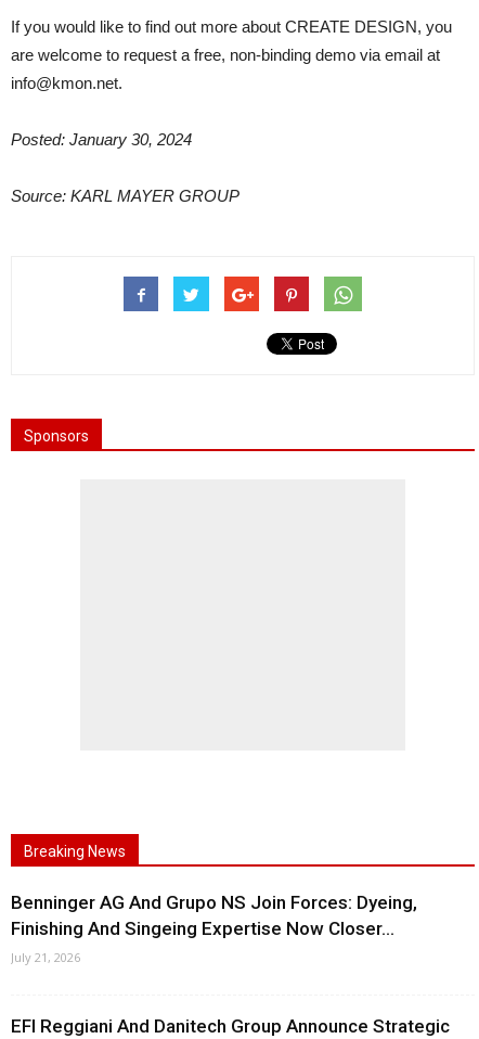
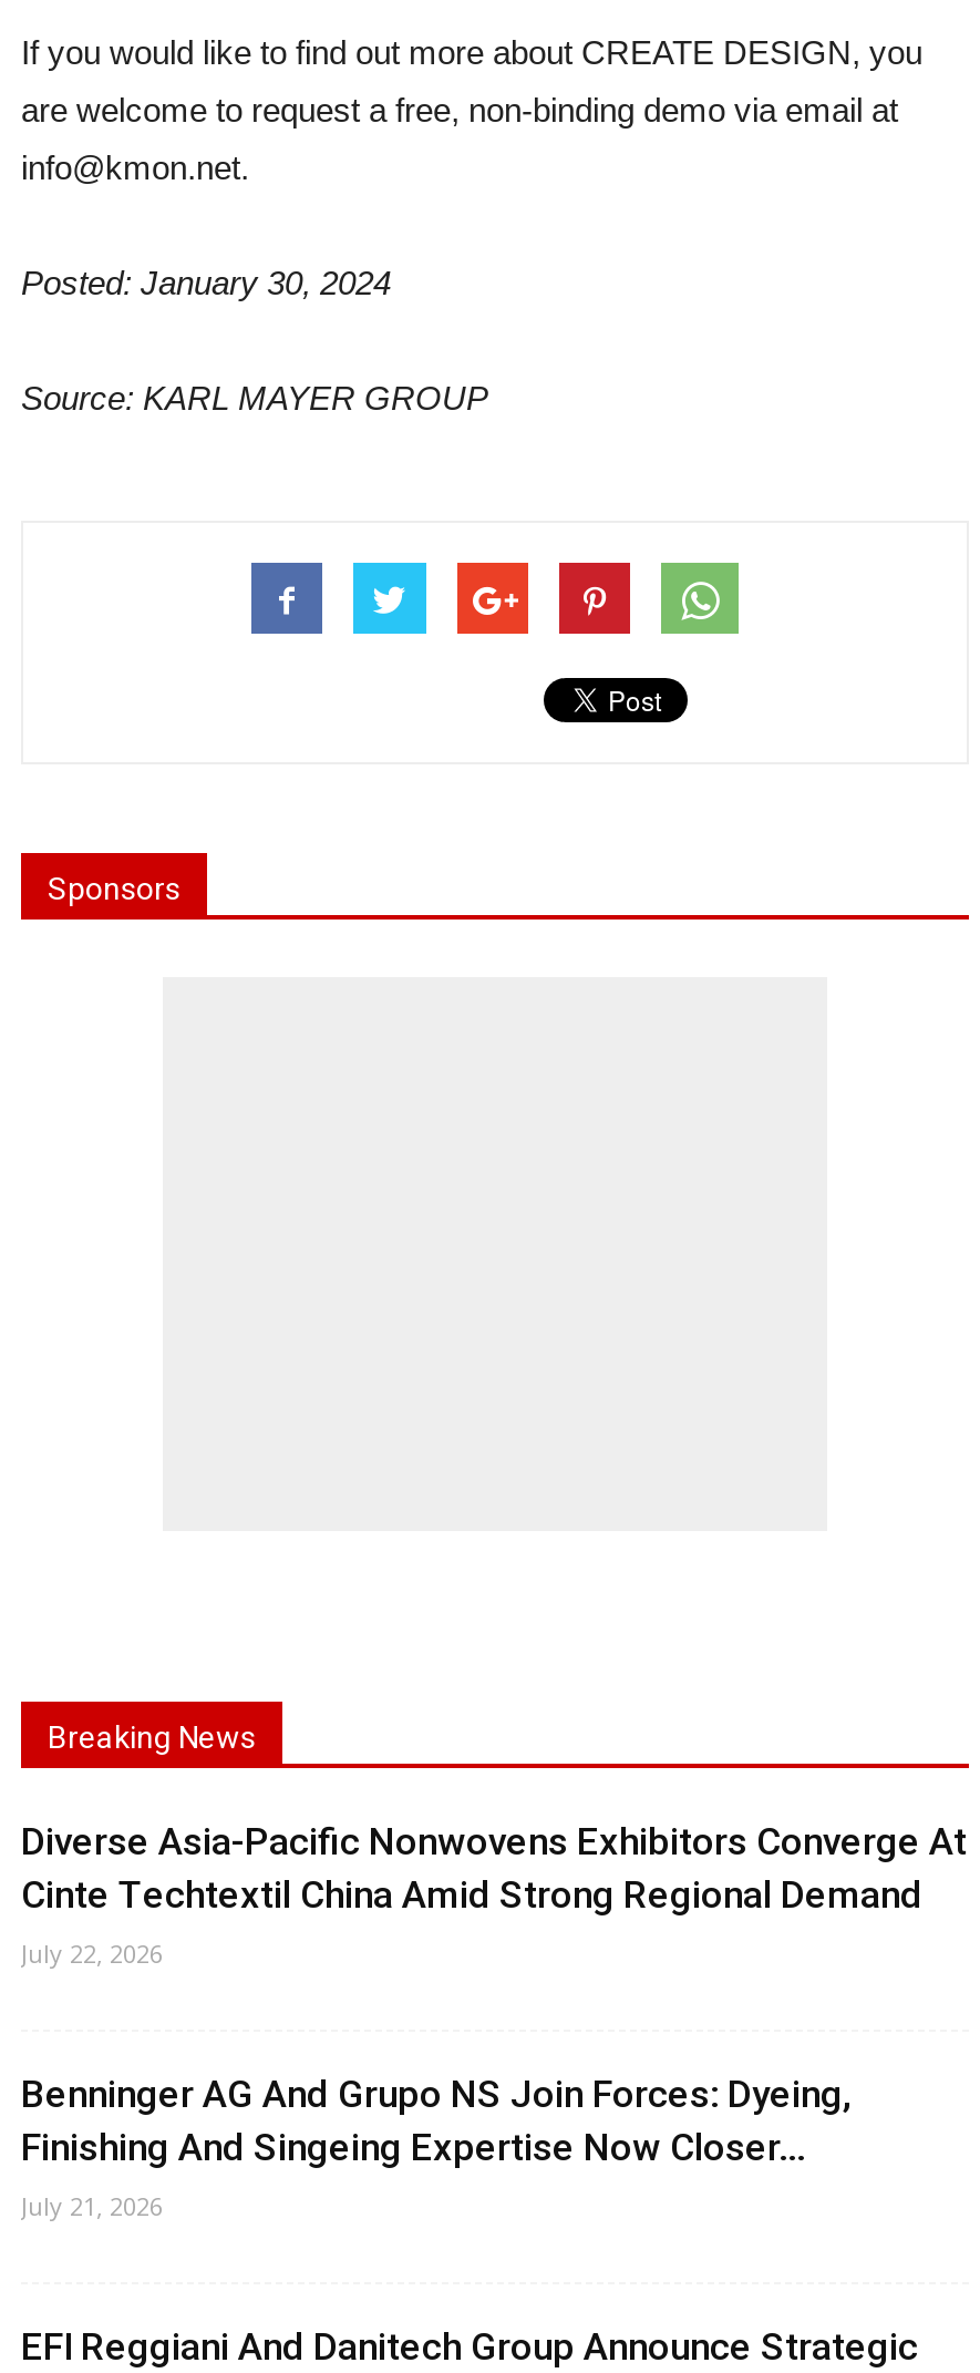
+ Diverse Asia-Pacific Nonwovens Exhibitors Converge At
+ Cinte Techtextil China Amid Strong Regional Demand
+ July 22, 2026
